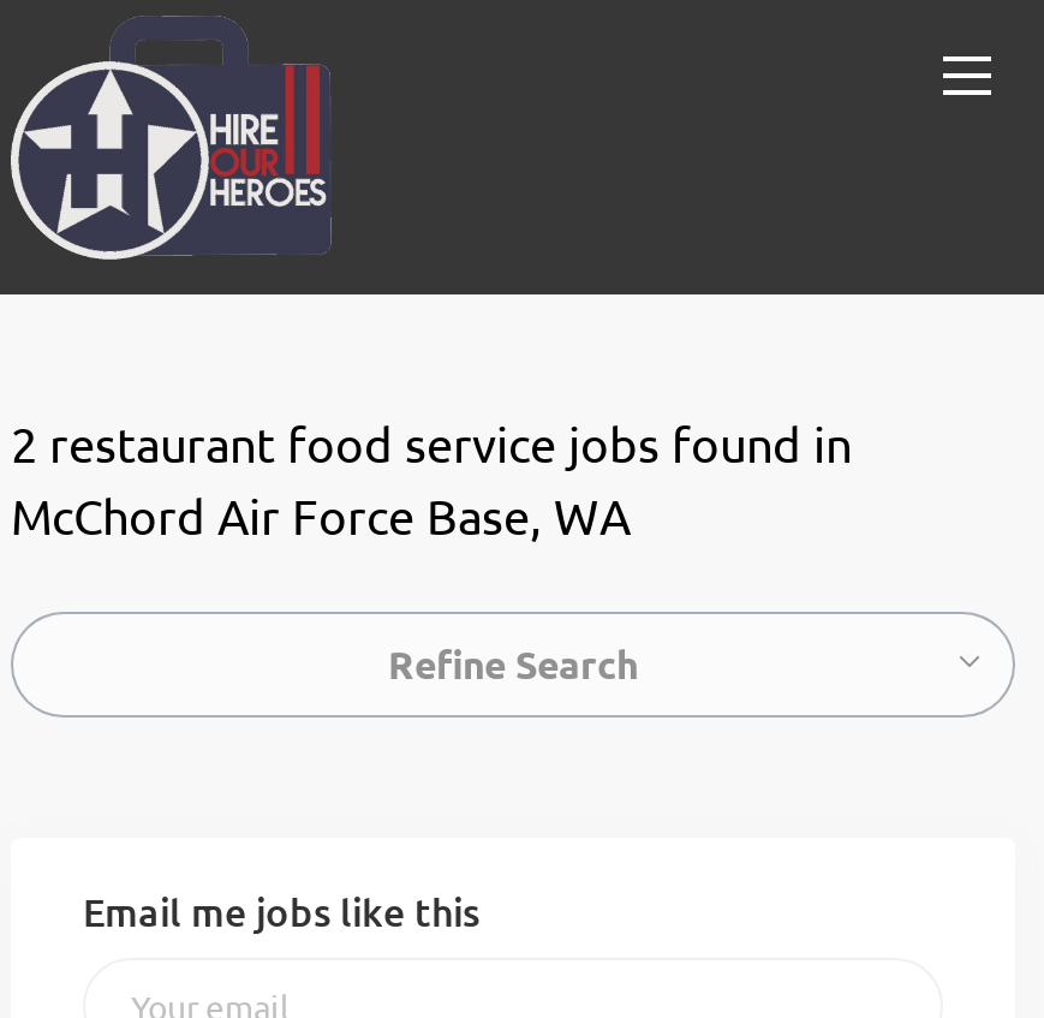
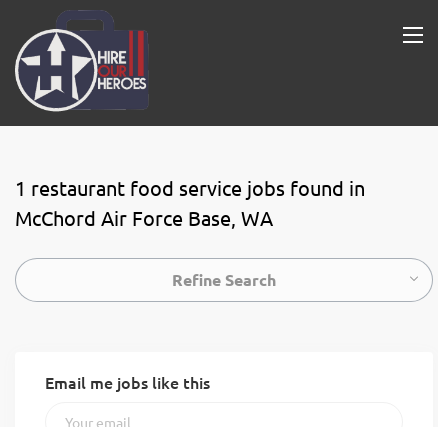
- 2 restaurant food service jobs found in
+ 1 restaurant food service jobs found in
